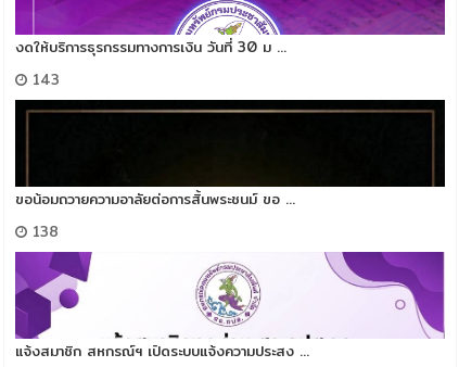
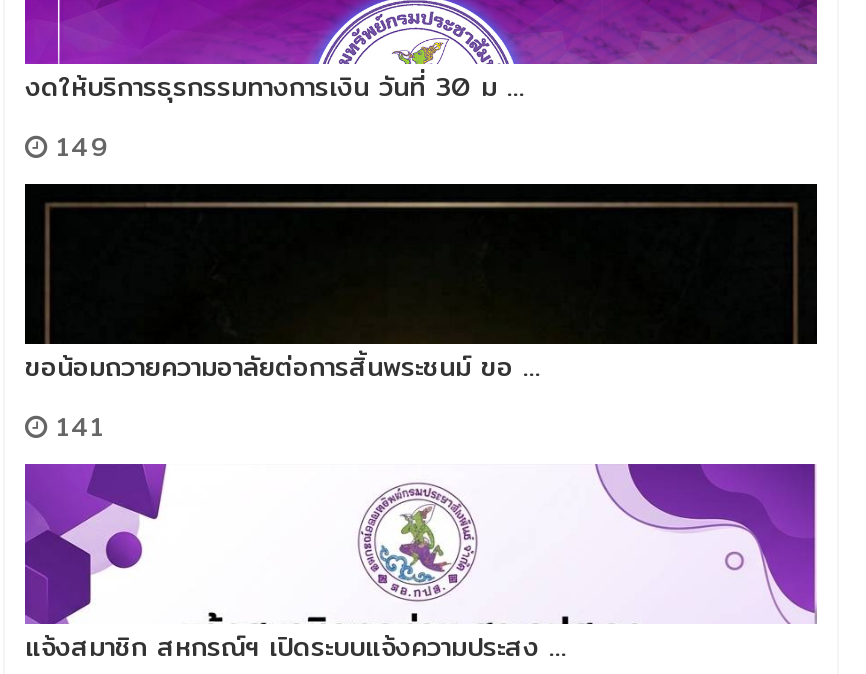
- 143
+ 149

- 138
+ 141
